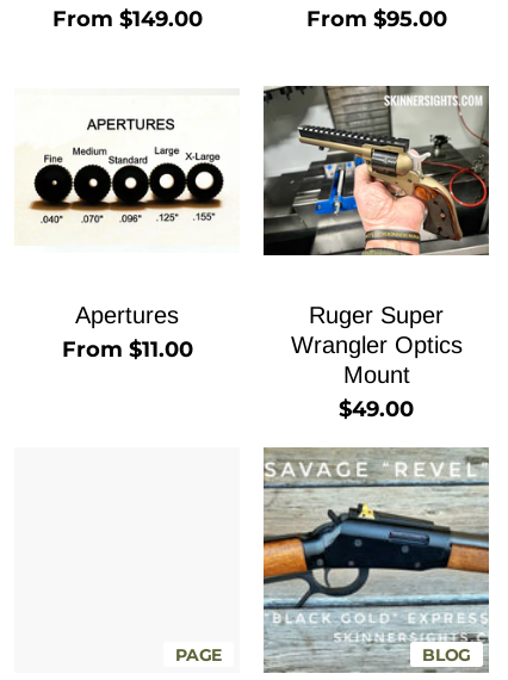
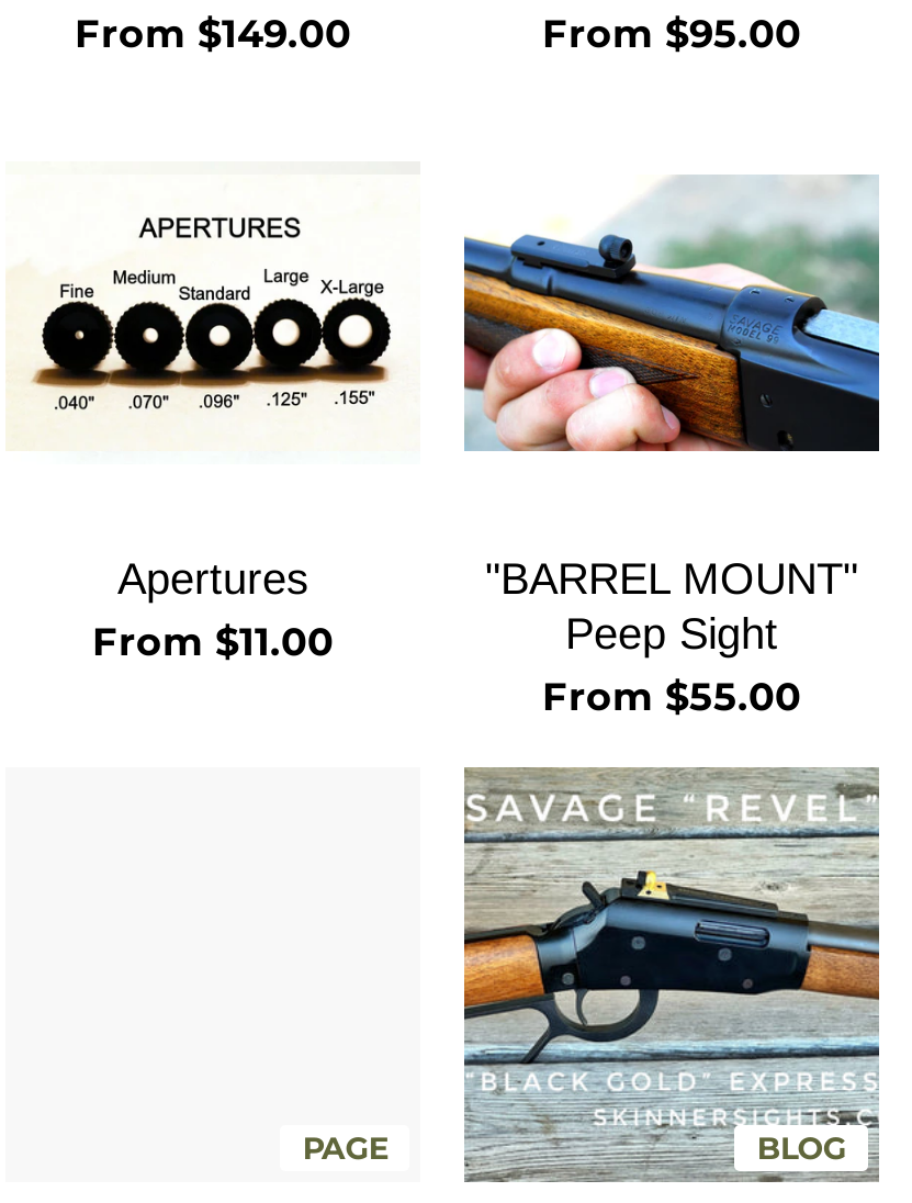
- [image]
- Ruger Super
- Wrangler Optics
- Mount
- $49.00
+ [image]
+ "BARREL MOUNT"
+ Peep Sight
+ From $55.00
